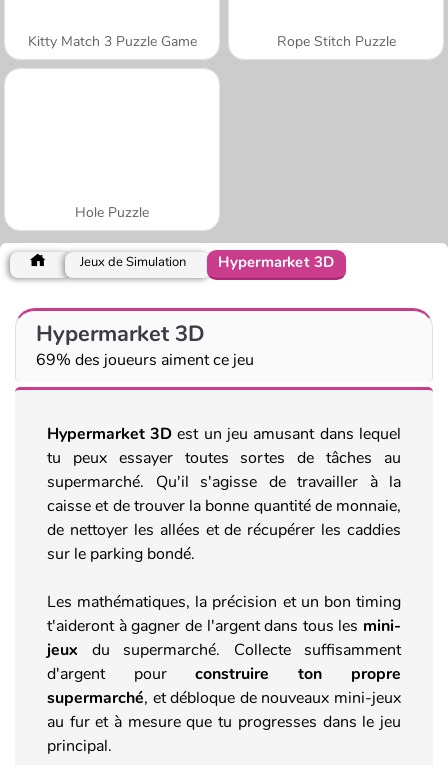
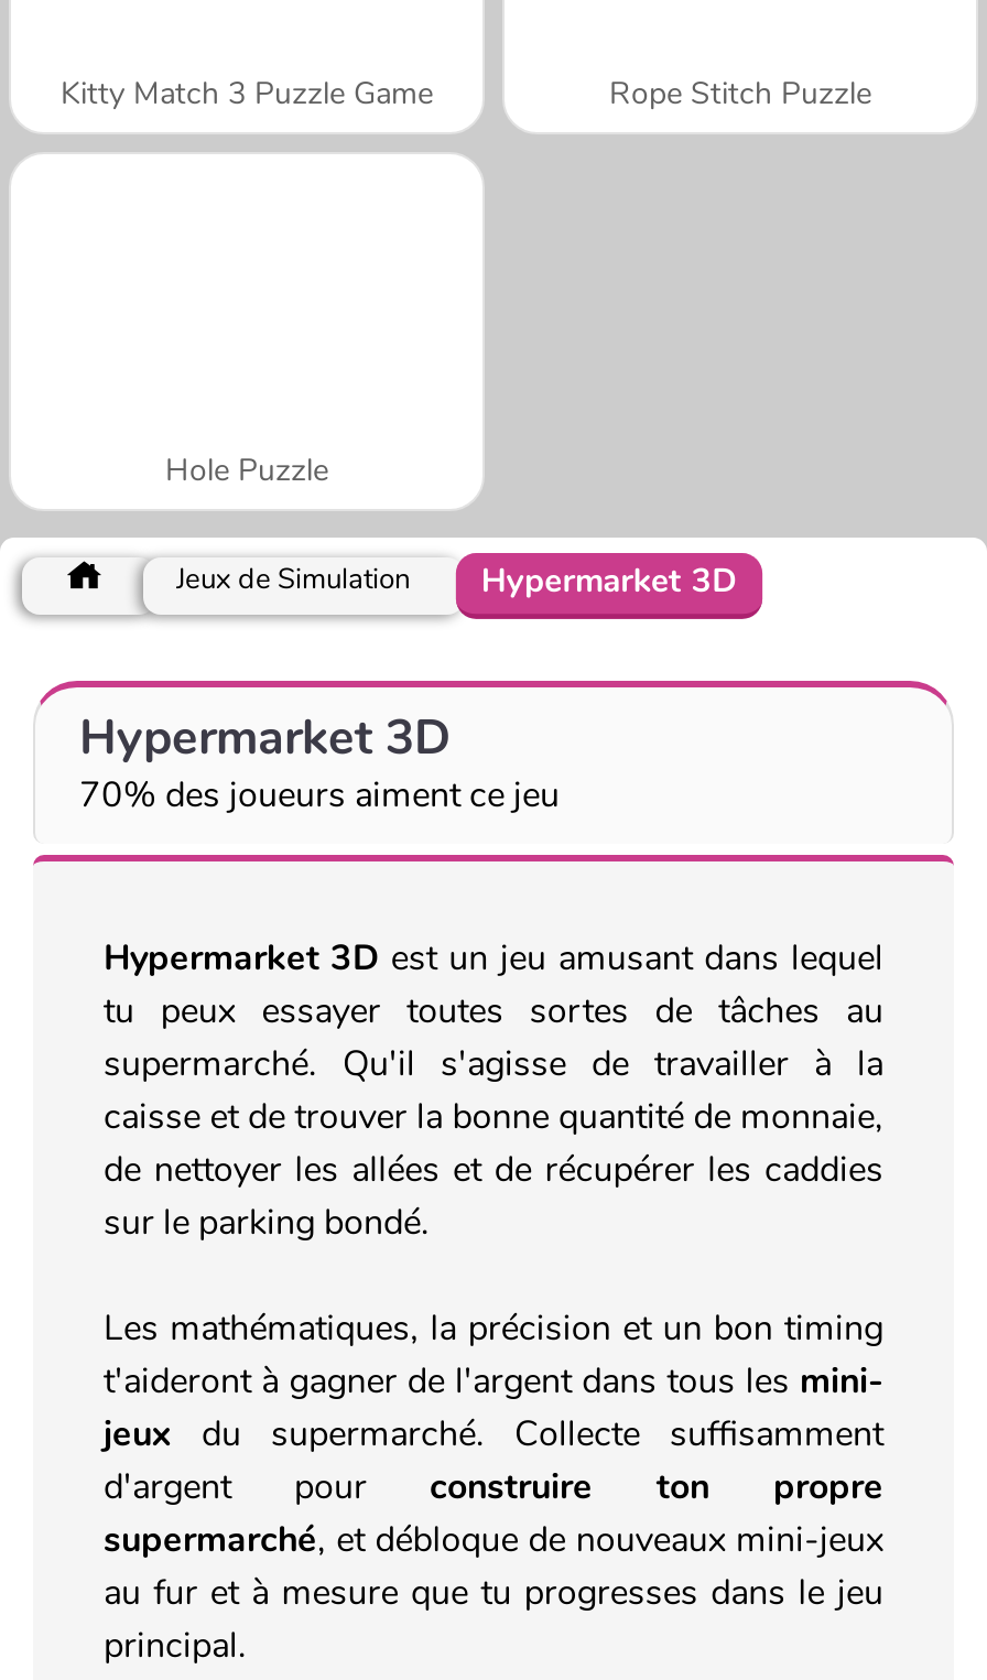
- 69% des joueurs aiment ce jeu
+ 70% des joueurs aiment ce jeu
